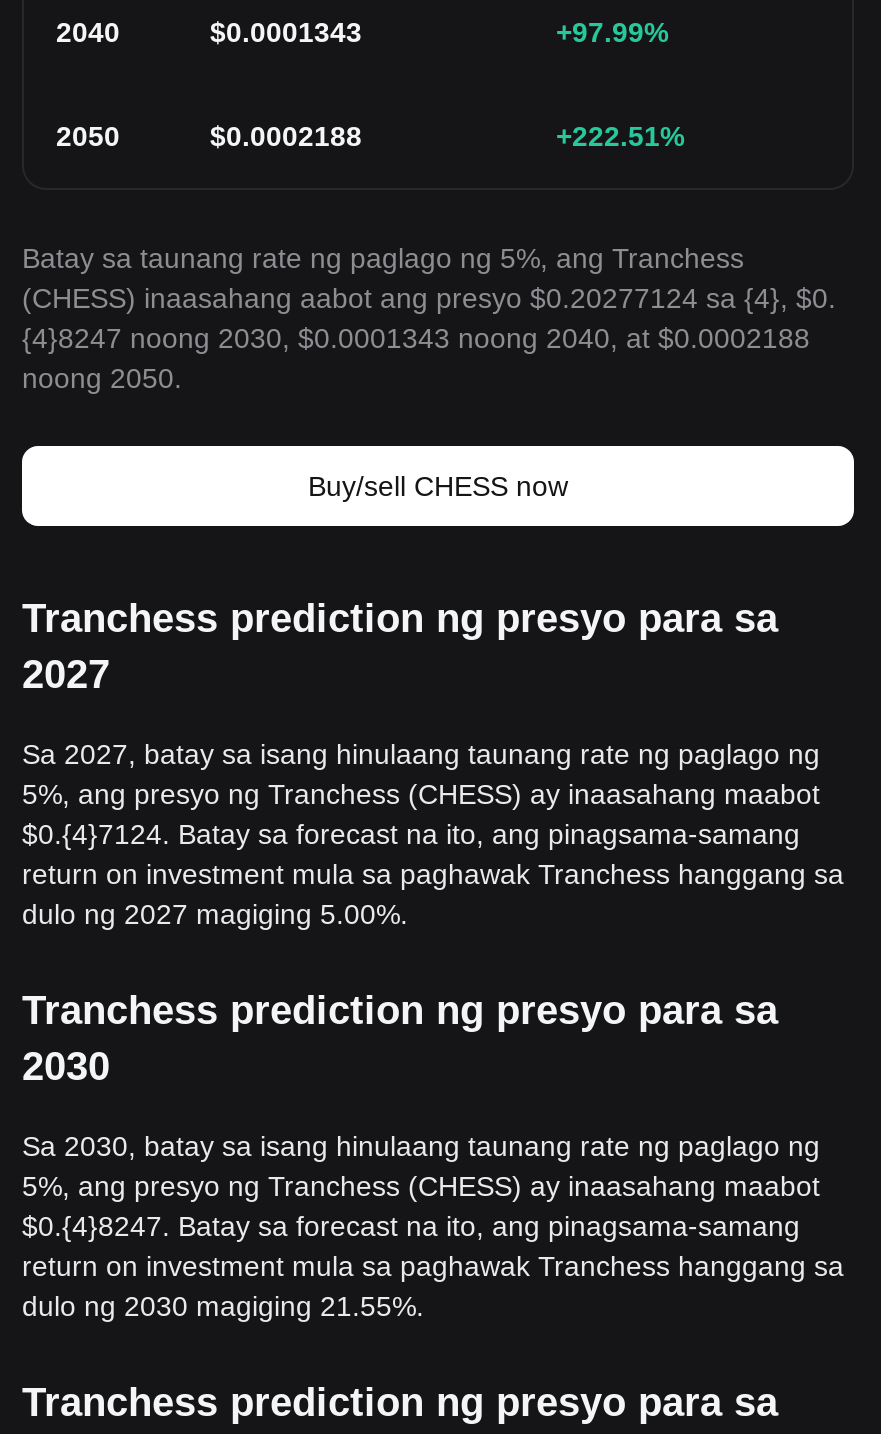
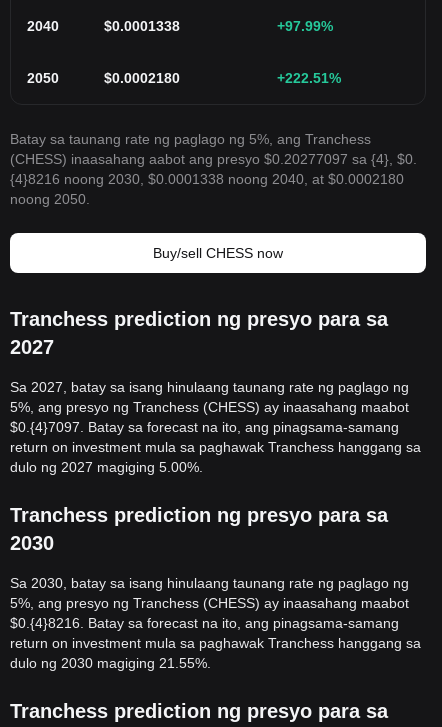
- $0.0001343
+ $0.0001338

- $0.0002188
+ $0.0002180

- (CHESS) inaasahang aabot ang presyo $0.20277124 sa {4}, $0.
+ (CHESS) inaasahang aabot ang presyo $0.20277097 sa {4}, $0.

- {4}8247 noong 2030, $0.0001343 noong 2040, at $0.0002188
+ {4}8216 noong 2030, $0.0001338 noong 2040, at $0.0002180

- $0.{4}7124. Batay sa forecast na ito, ang pinagsama-samang
+ $0.{4}7097. Batay sa forecast na ito, ang pinagsama-samang

- $0.{4}8247. Batay sa forecast na ito, ang pinagsama-samang
+ $0.{4}8216. Batay sa forecast na ito, ang pinagsama-samang
